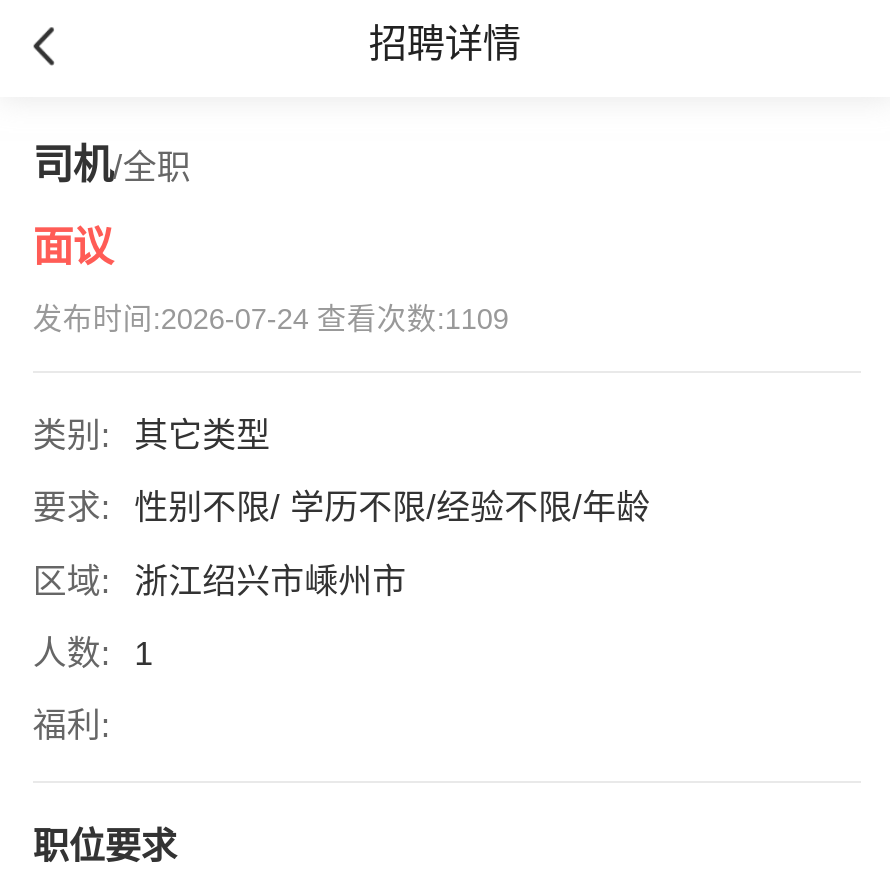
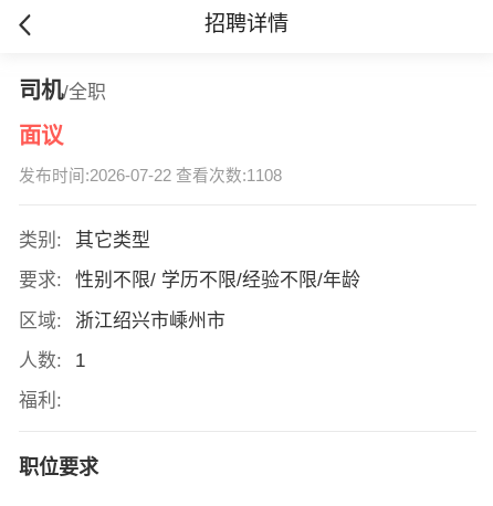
- 发布时间:2026-07-24 查看次数:1109
+ 发布时间:2026-07-22 查看次数:1108
